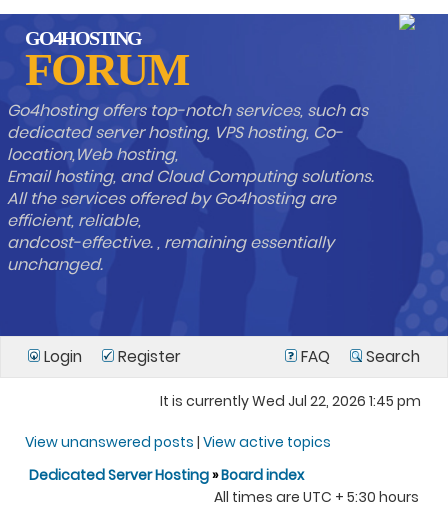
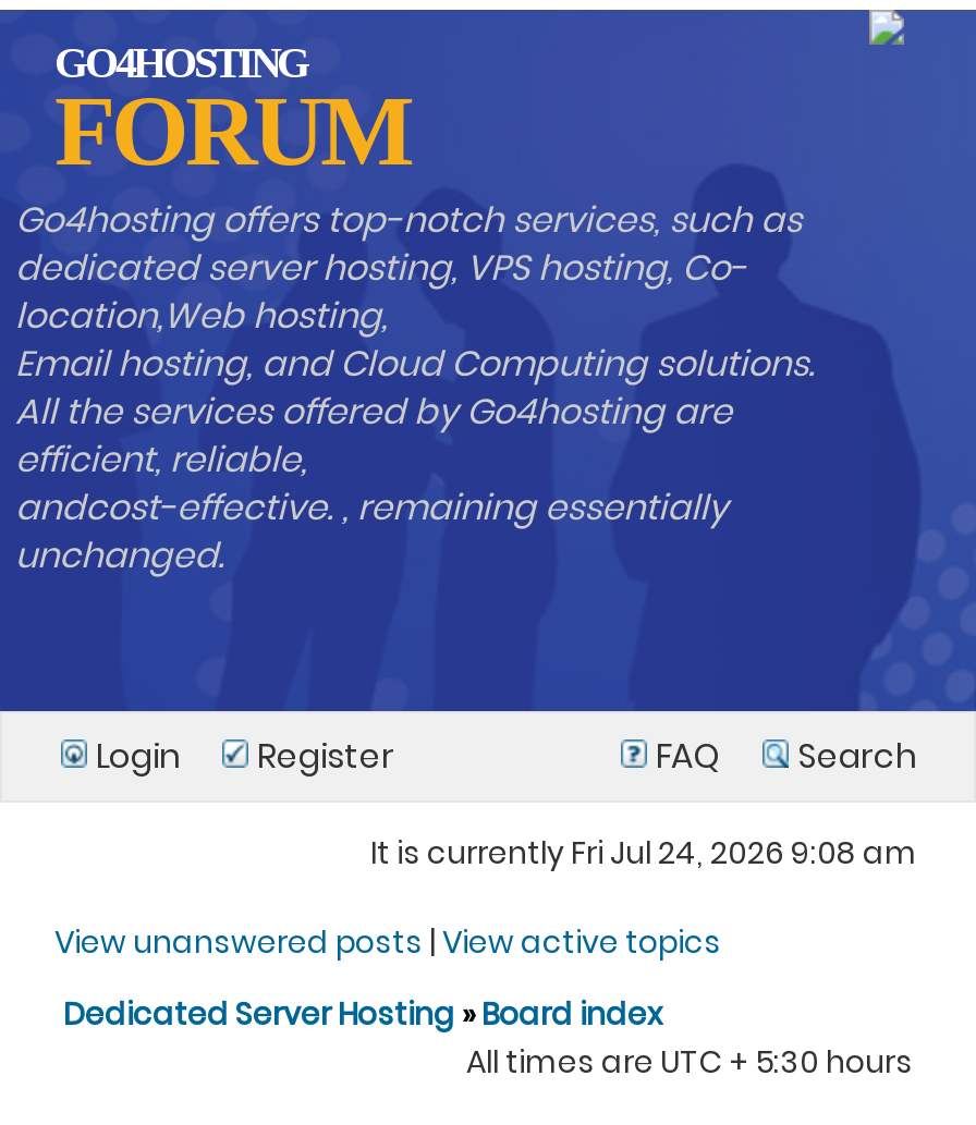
- It is currently Wed Jul 22, 2026 1:45 pm
+ It is currently Fri Jul 24, 2026 9:08 am
